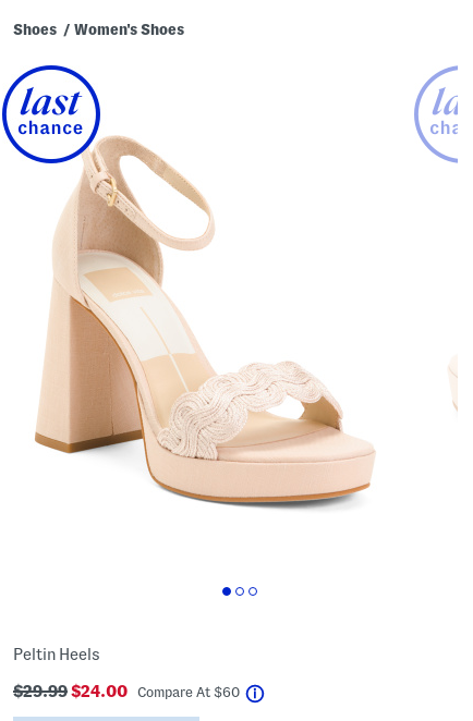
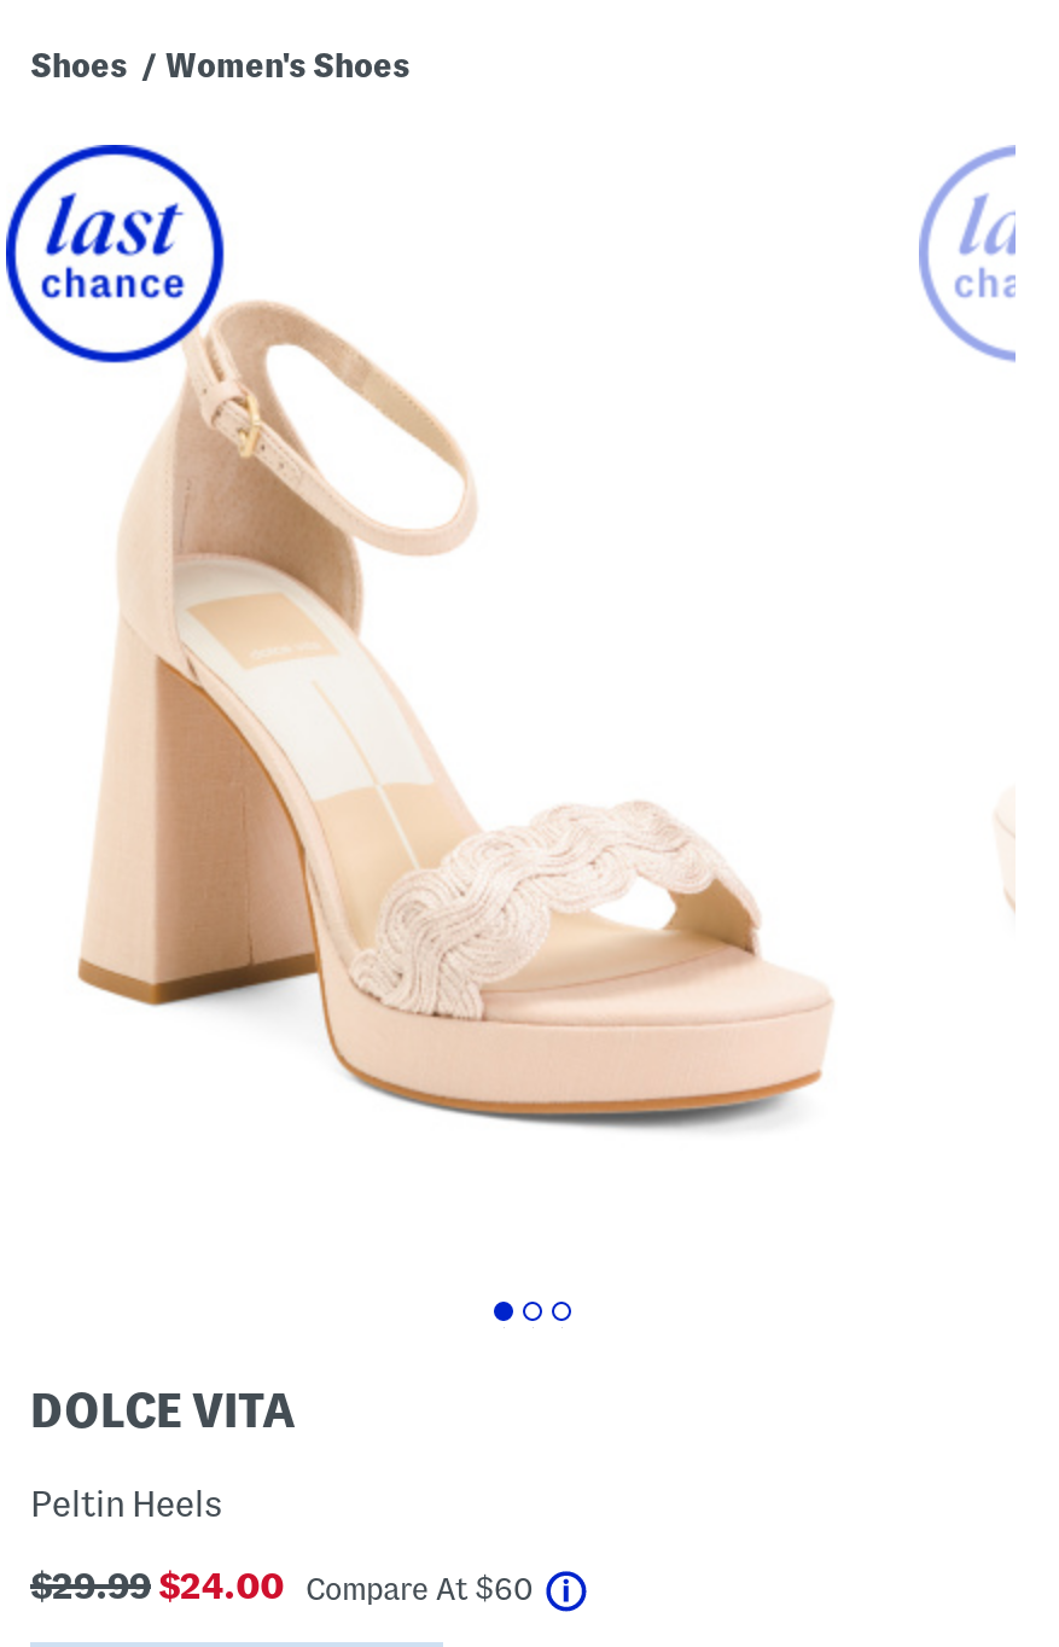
+ DOLCE VITA
